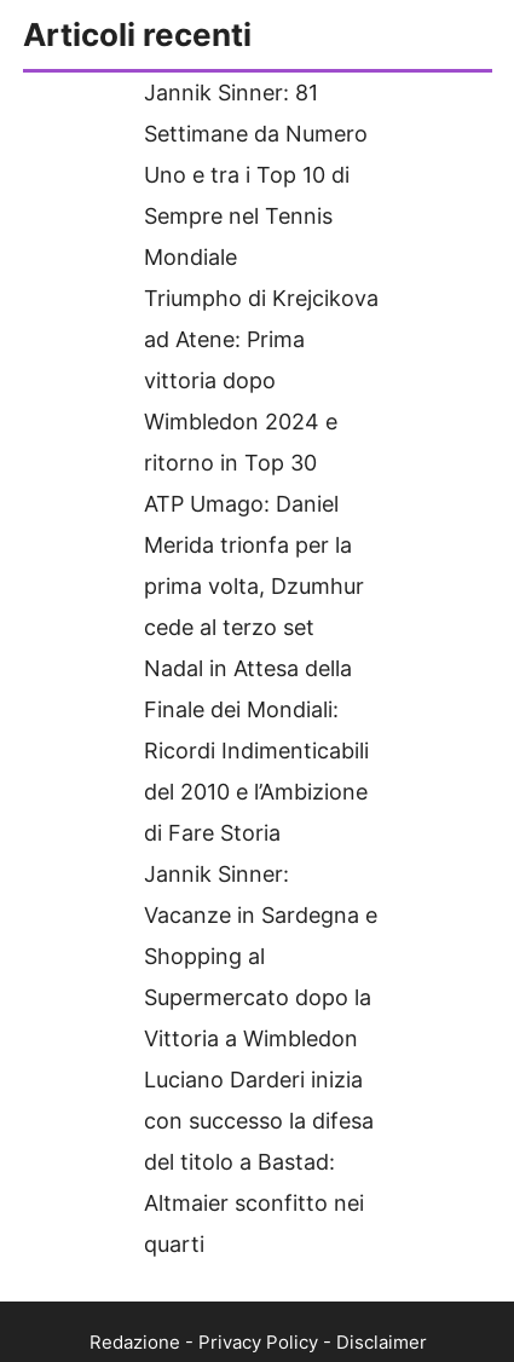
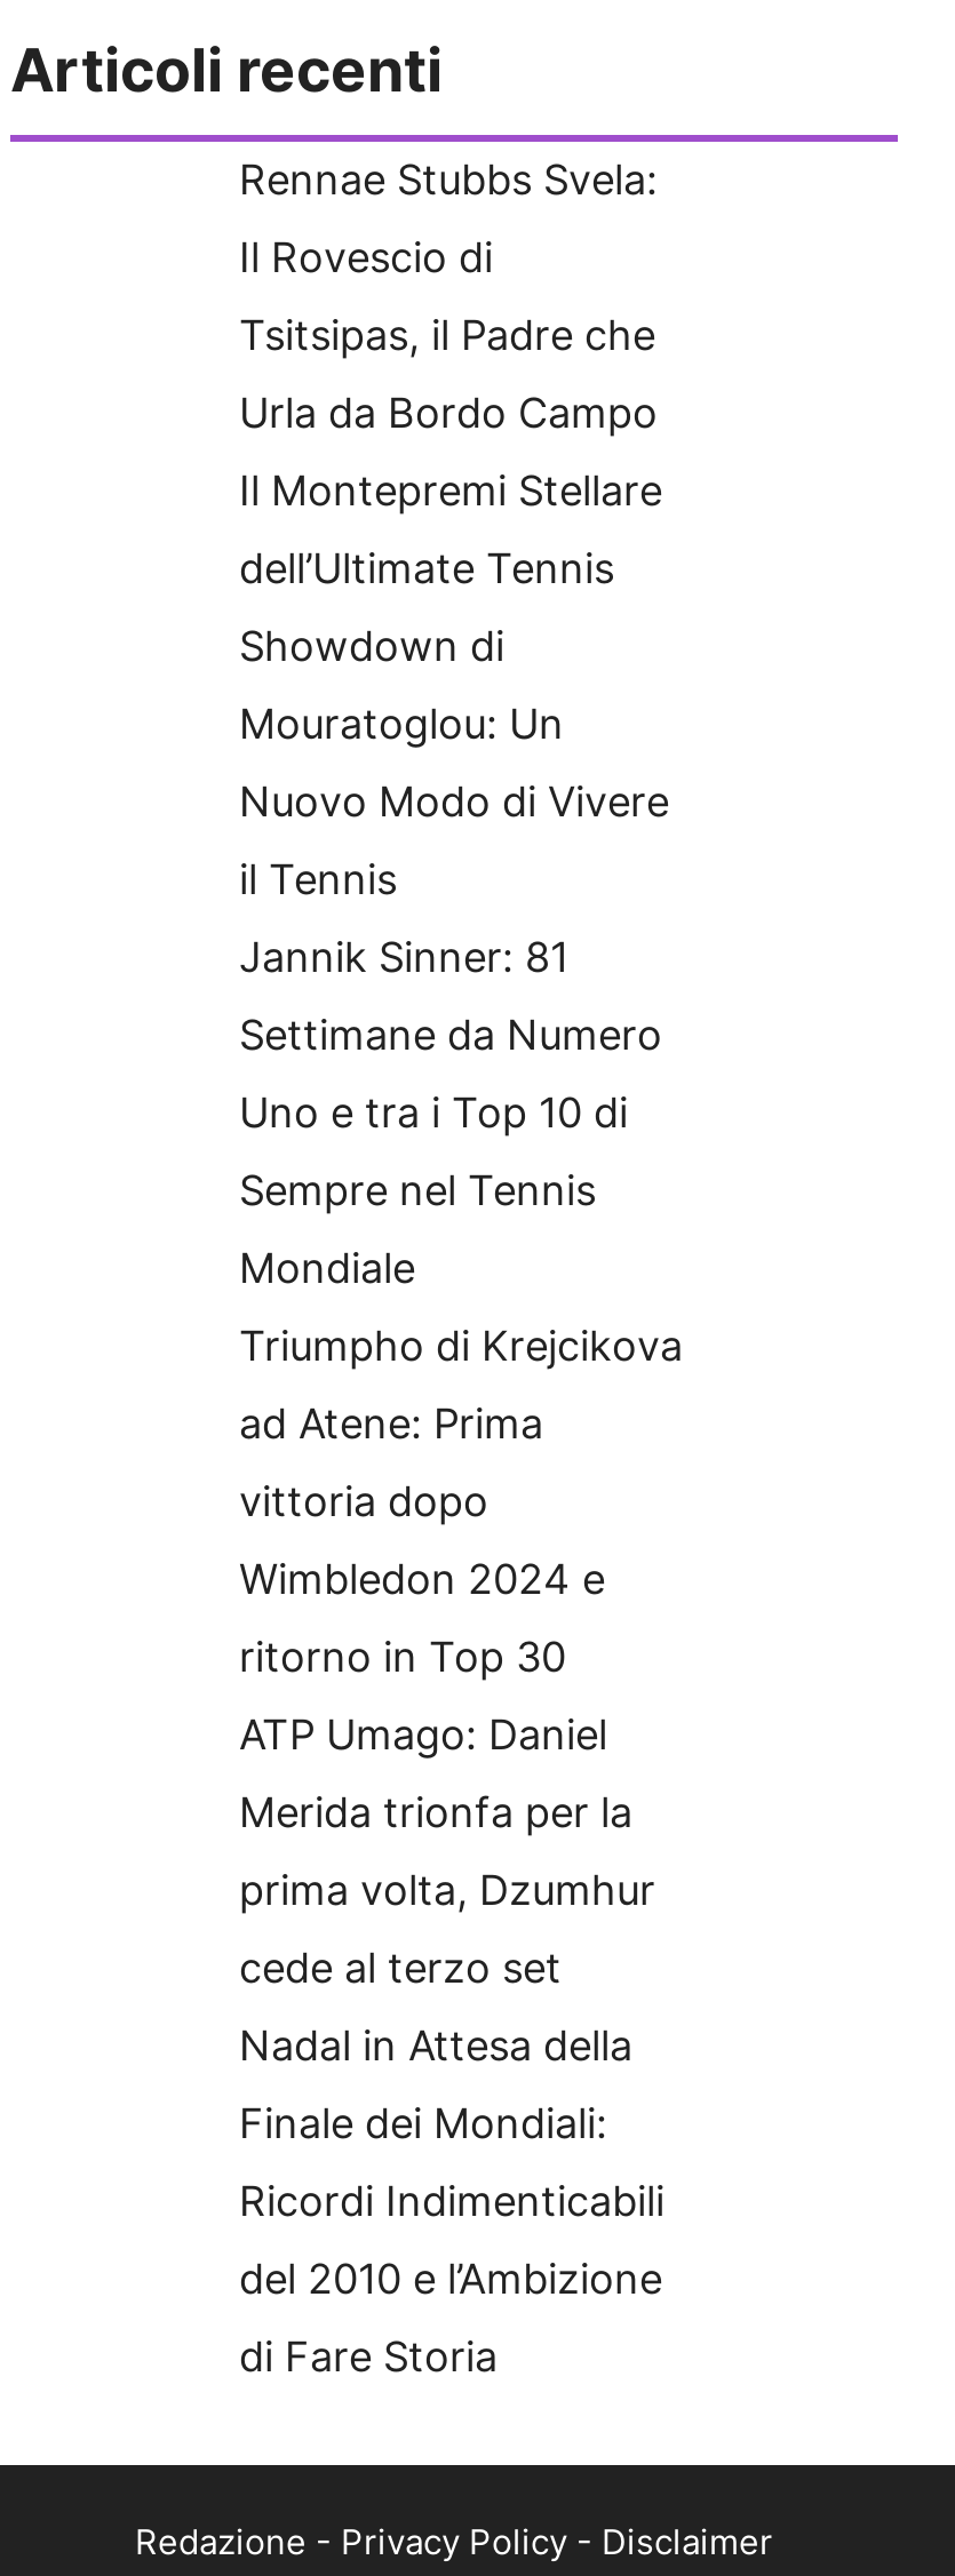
+ Rennae Stubbs Svela:
+ Il Rovescio di
+ Tsitsipas, il Padre che
+ Urla da Bordo Campo
+ Il Montepremi Stellare
+ dell’Ultimate Tennis
+ Showdown di
+ Mouratoglou: Un
+ Nuovo Modo di Vivere
+ il Tennis

moved down: Jannik Sinner: 81 | Settimane da Numero | Uno e tra i Top 10 di | ... | del 2010 e l’Ambizione | di Fare Storia

- Jannik Sinner:
- Vacanze in Sardegna e
- Shopping al
- Supermercato dopo la
- Vittoria a Wimbledon
- Luciano Darderi inizia
- con successo la difesa
- del titolo a Bastad:
- Altmaier sconfitto nei
- quarti
